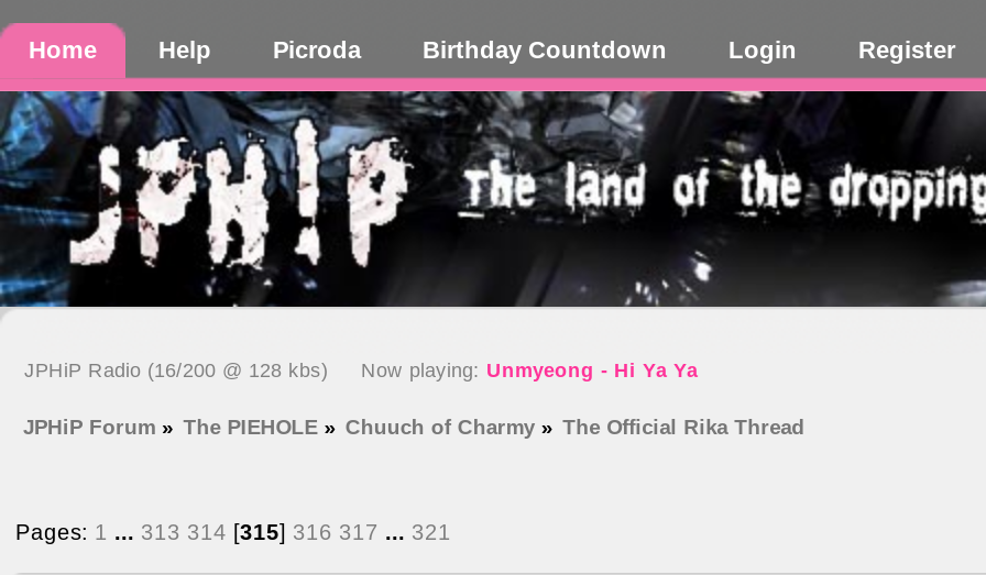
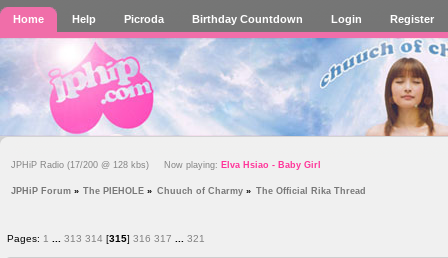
- [image]
- JPHiP Radio (16/200 @ 128 kbs) Now playing: Unmyeong - Hi Ya Ya
+ [image]
+ JPHiP Radio (17/200 @ 128 kbs) Now playing: Elva Hsiao - Baby Girl
